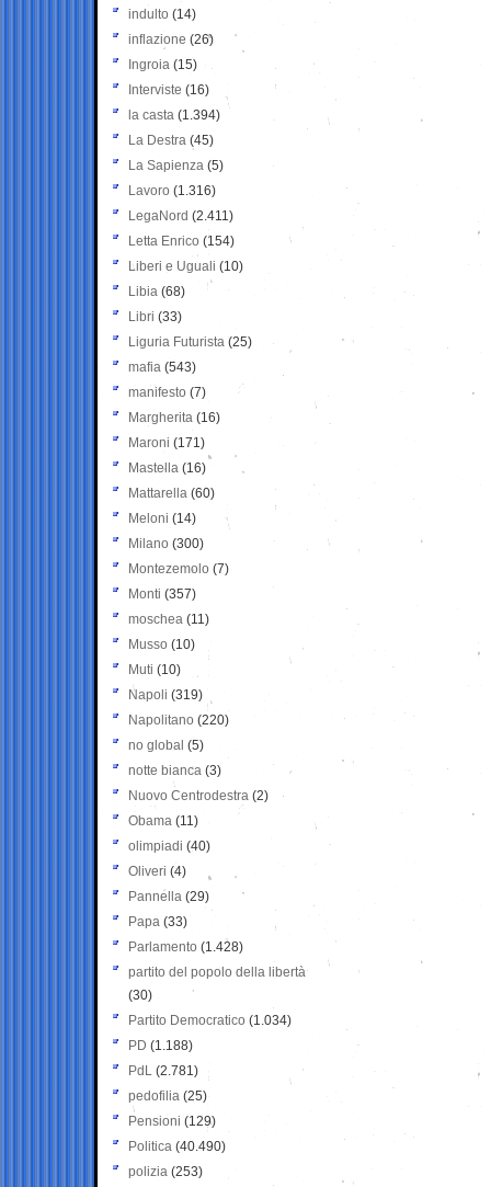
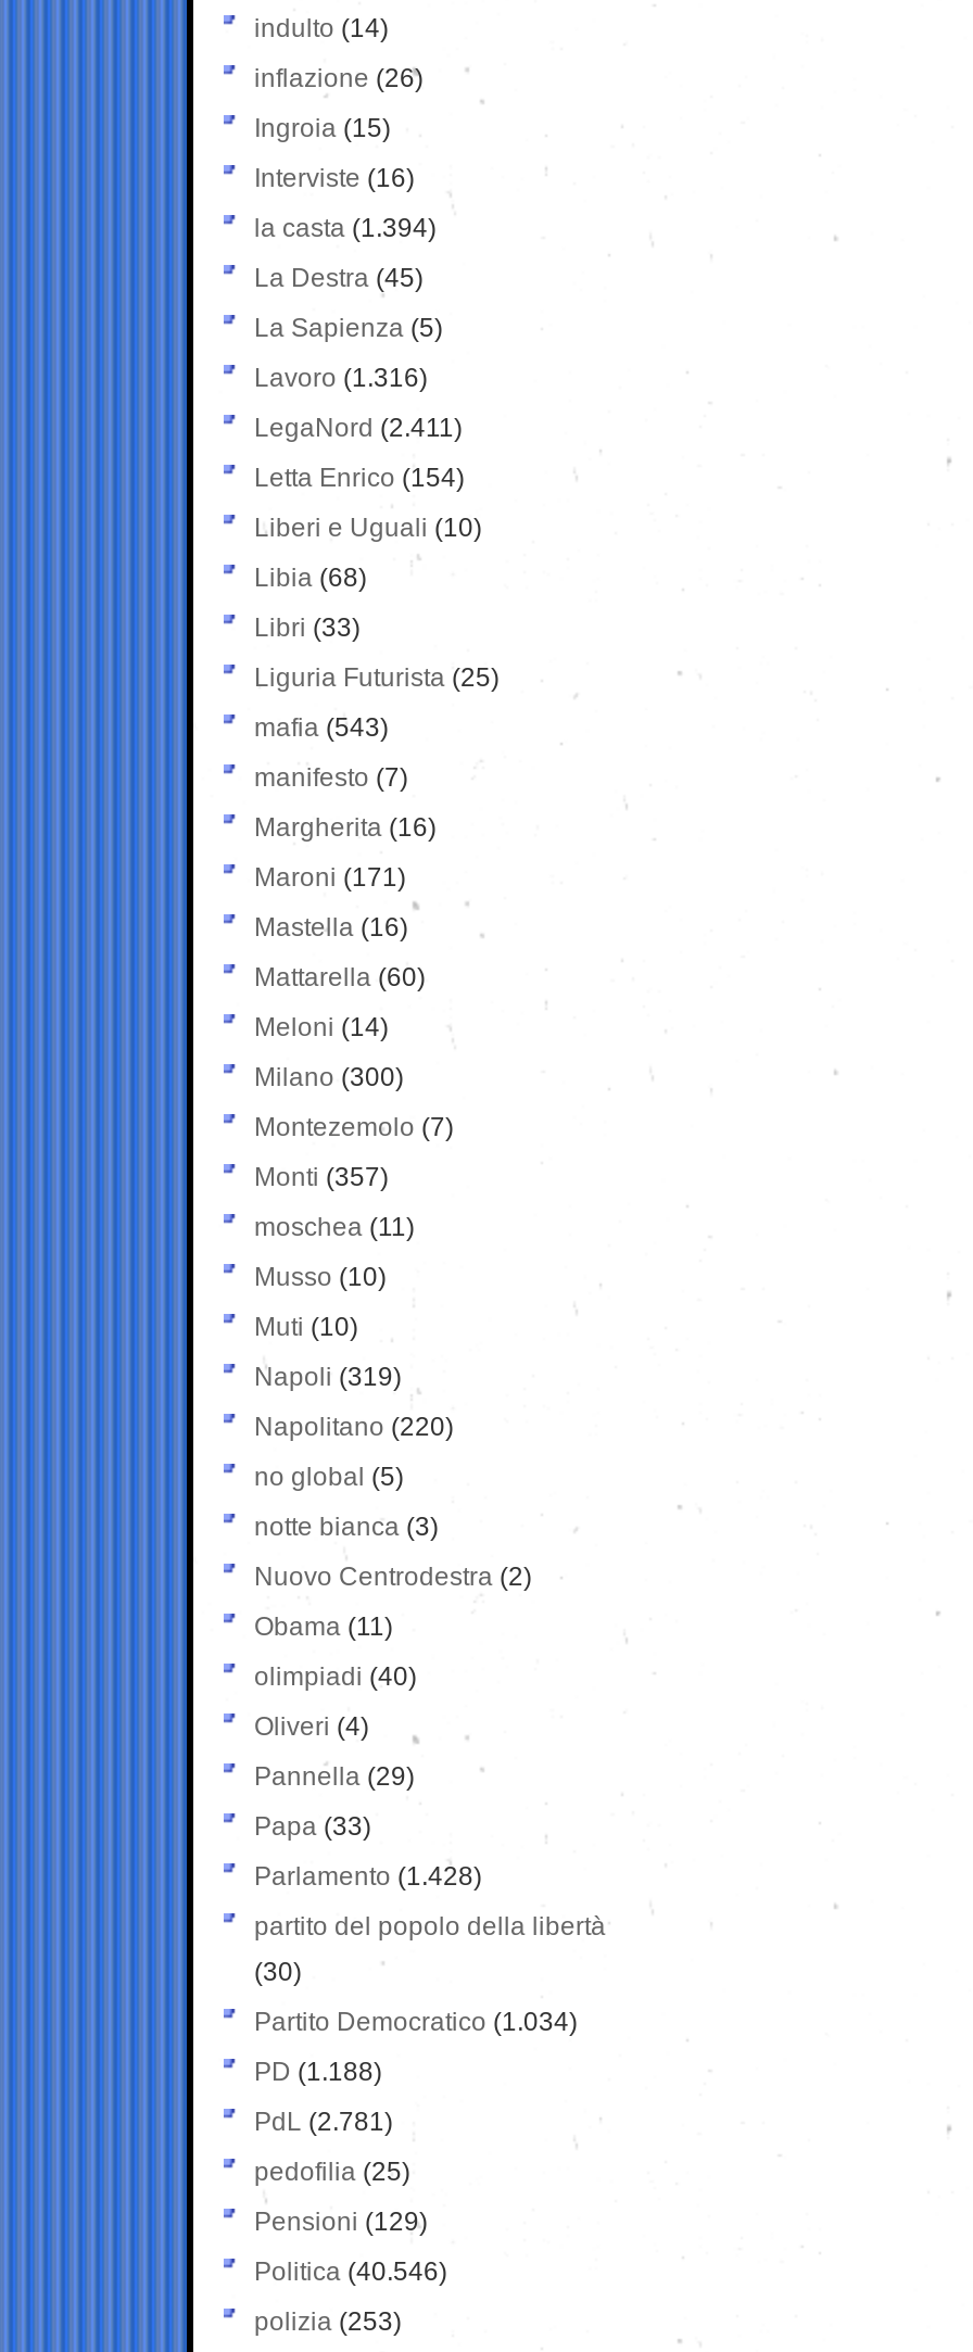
- Politica (40.490)
+ Politica (40.546)
